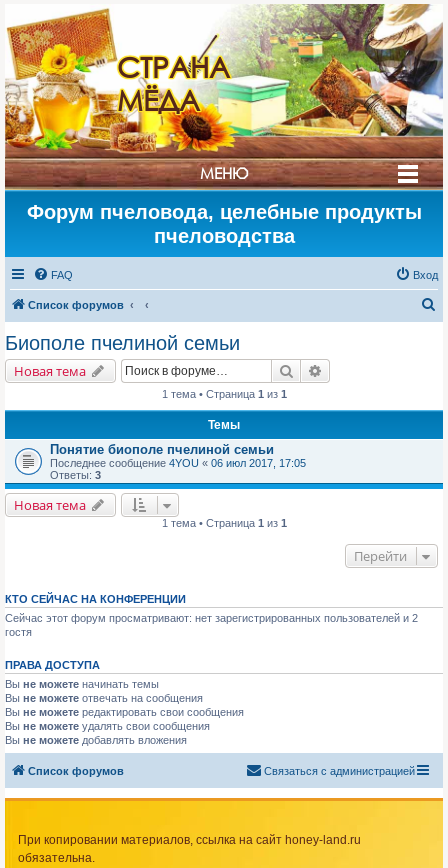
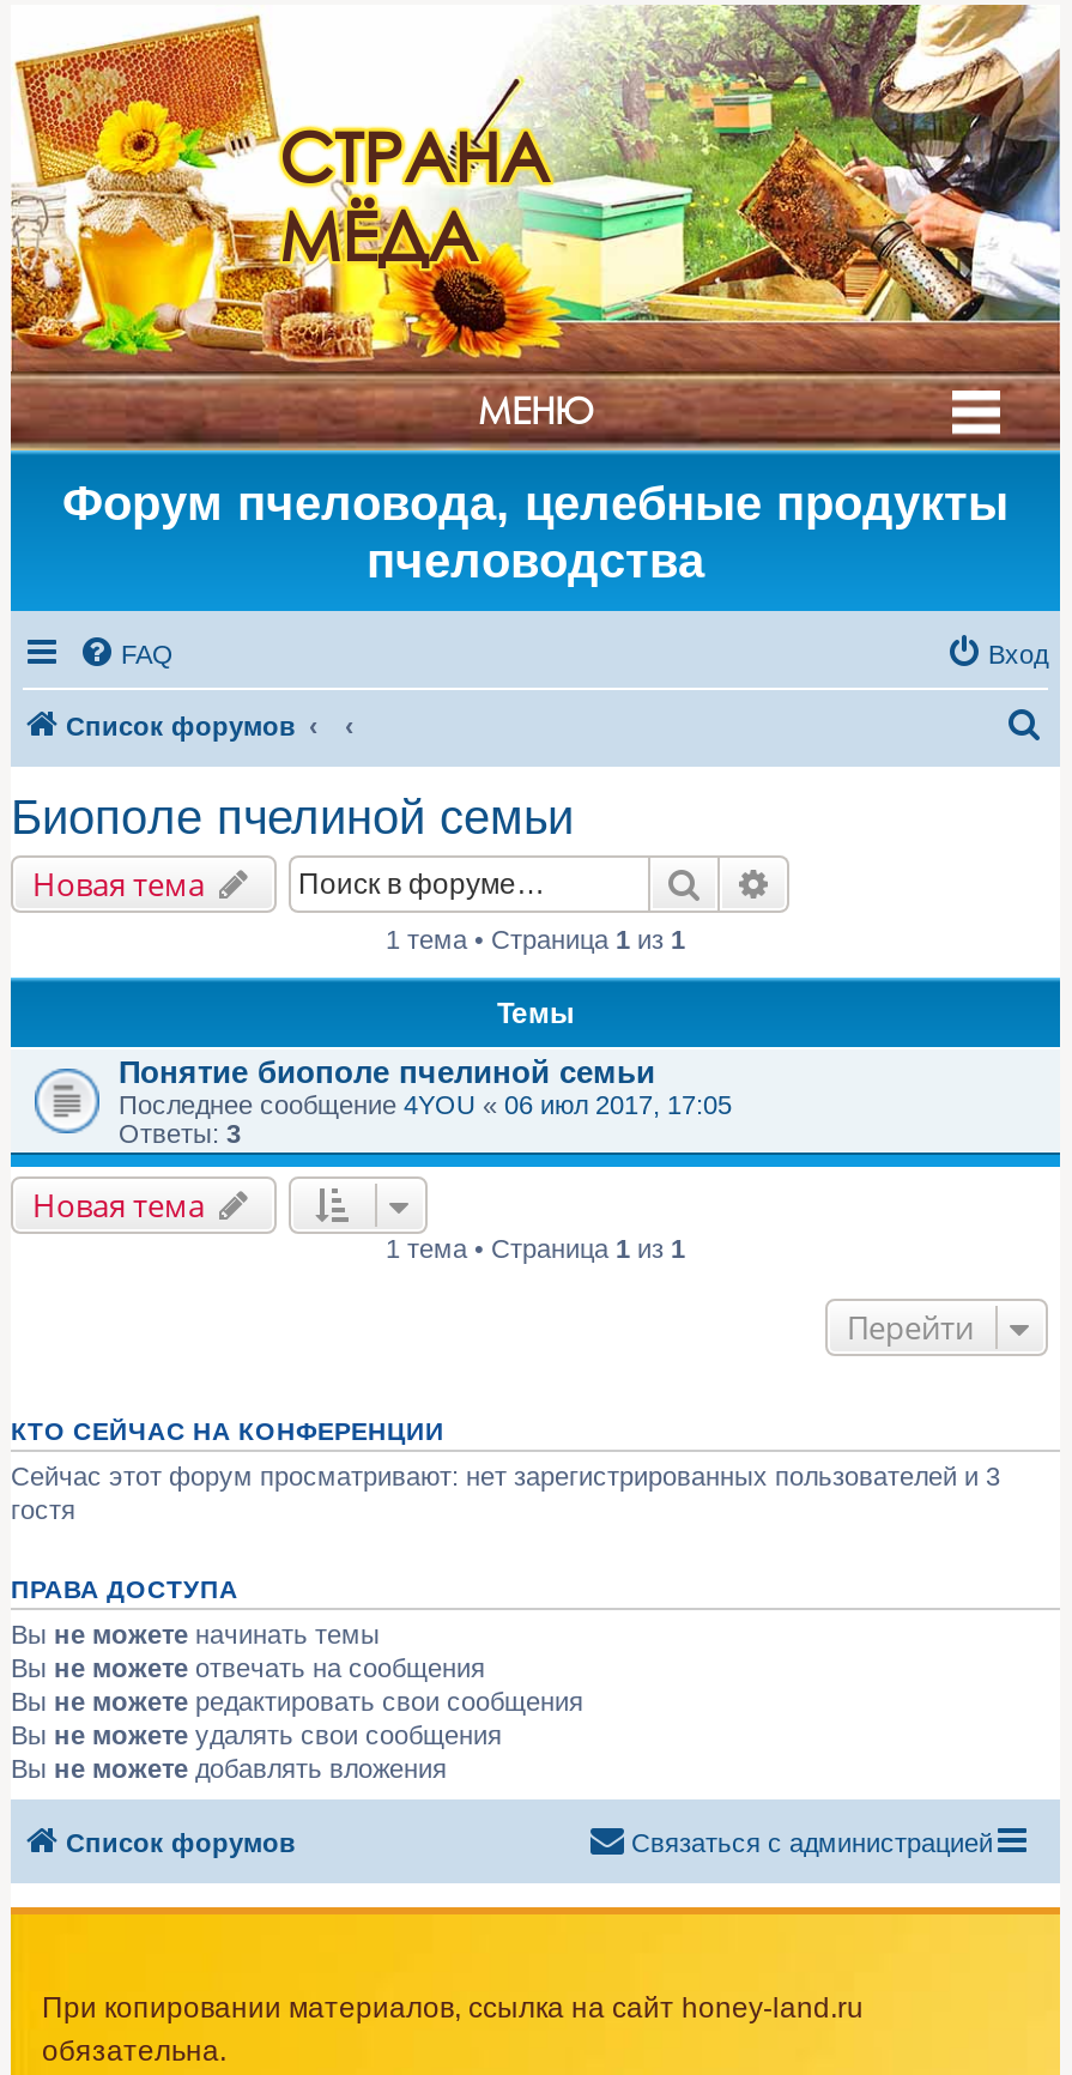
- Сейчас этот форум просматривают: нет зарегистрированных пользователей и 2
+ Сейчас этот форум просматривают: нет зарегистрированных пользователей и 3
